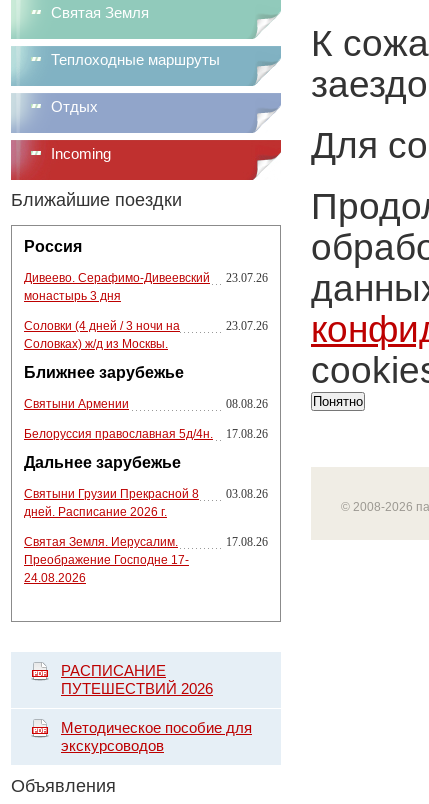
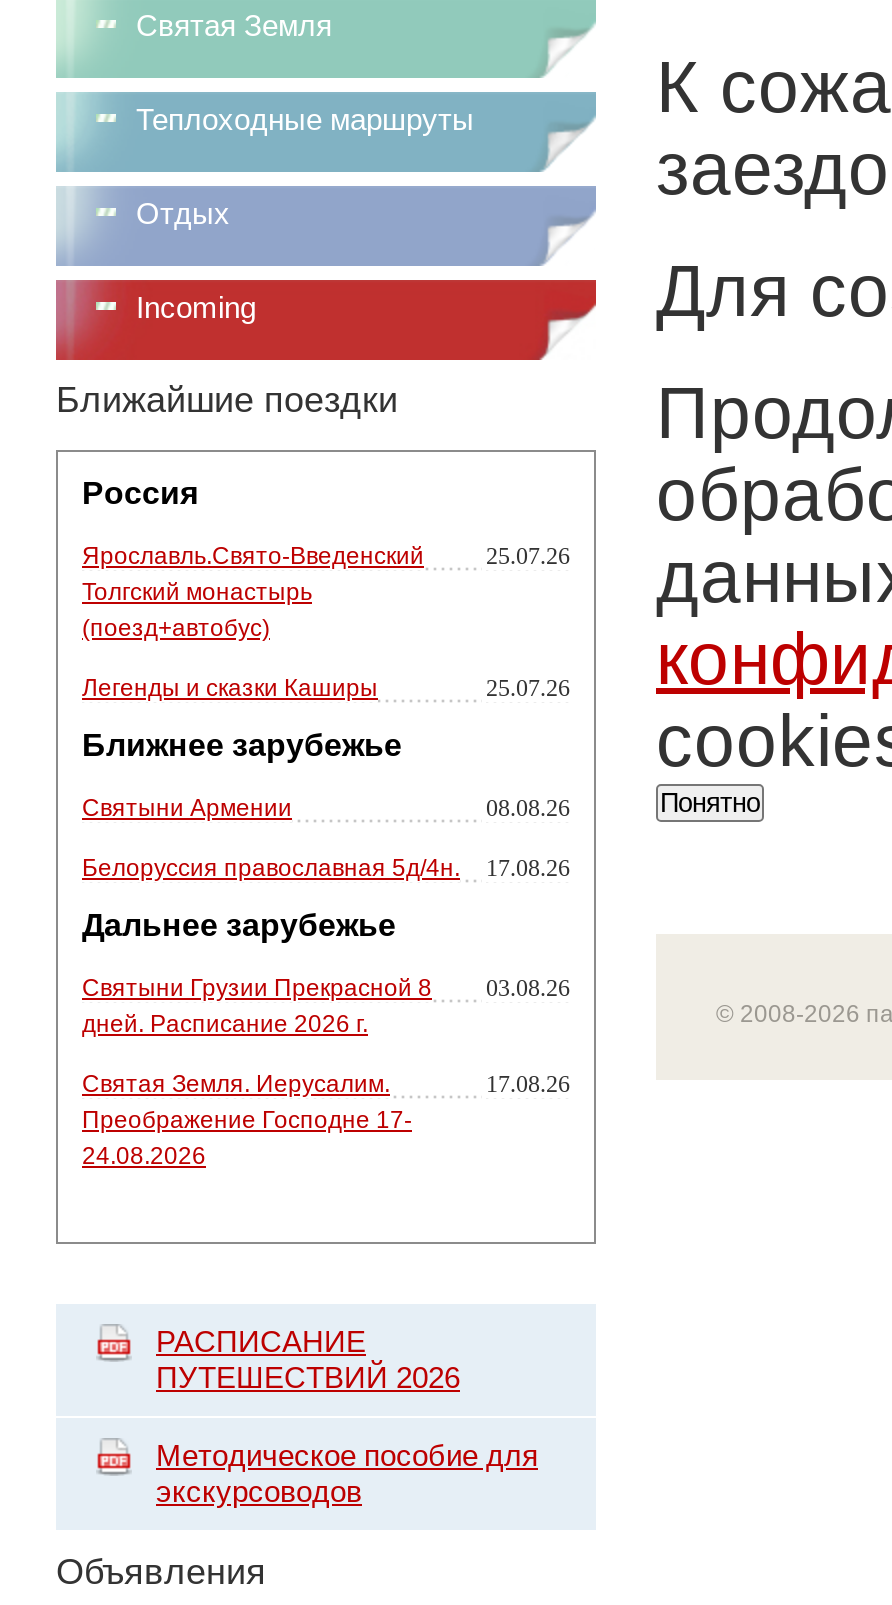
- Дивеево. Серафимо-Дивеевский
- монастырь 3 дня
+ Ярославль.Свято-Введенский
+ Толгский монастырь
+ (поезд+автобус)

- 23.07.26
- Соловки (4 дней / 3 ночи на
- Соловках) ж/д из Москвы.
+ 25.07.26

- 23.07.26
+ Легенды и сказки Каширы
+ 25.07.26
